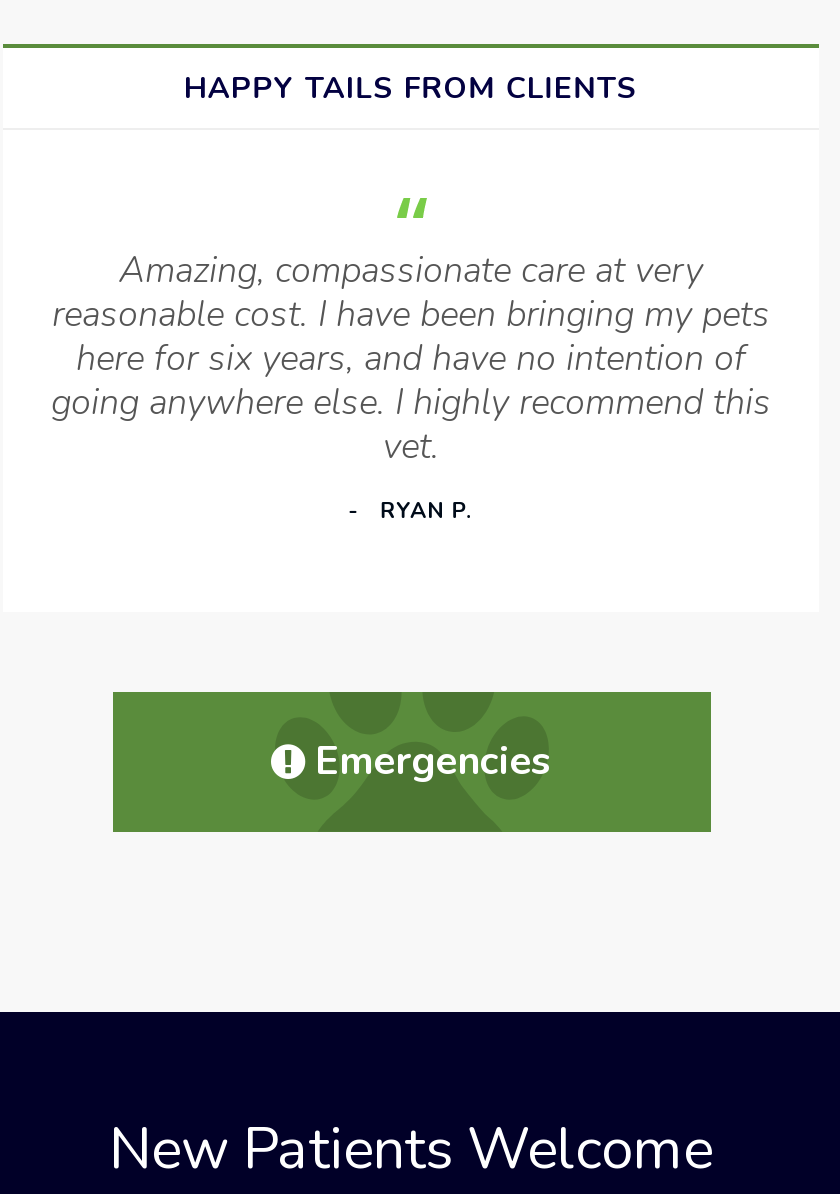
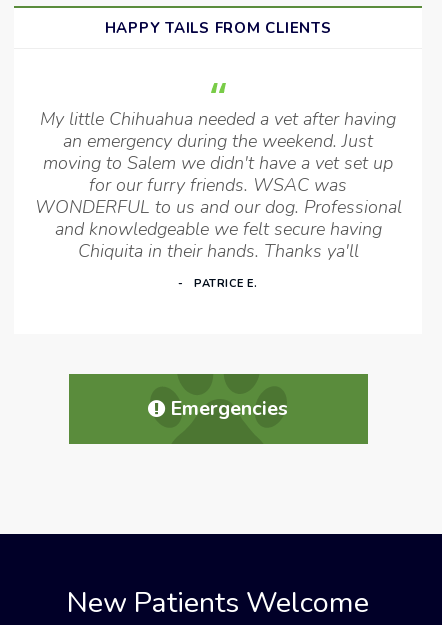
- Amazing, compassionate care at very
- reasonable cost. I have been bringing my pets
- here for six years, and have no intention of
- going anywhere else. I highly recommend this
- vet.
+ My little Chihuahua needed a vet after having
+ an emergency during the weekend. Just
+ moving to Salem we didn't have a vet set up
+ for our furry friends. WSAC was
+ WONDERFUL to us and our dog. Professional
+ and knowledgeable we felt secure having
+ Chiquita in their hands. Thanks ya'll

- RYAN P.
+ PATRICE E.
